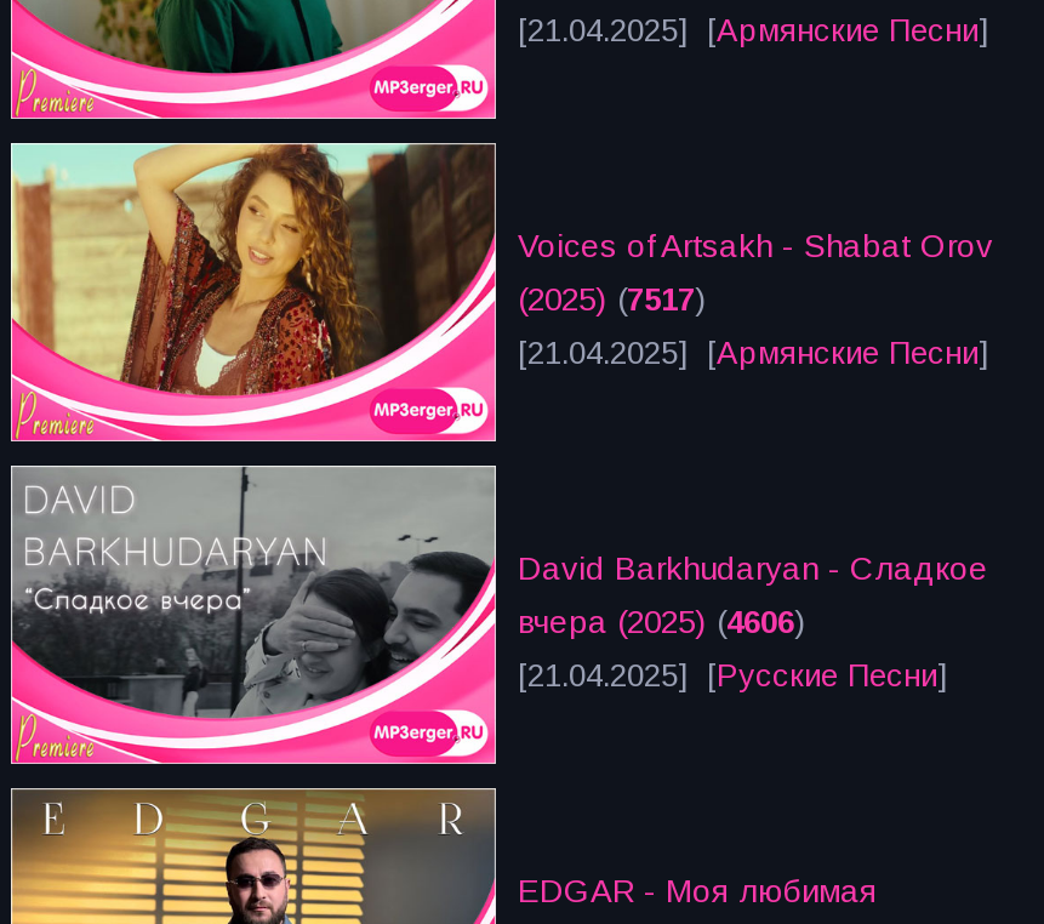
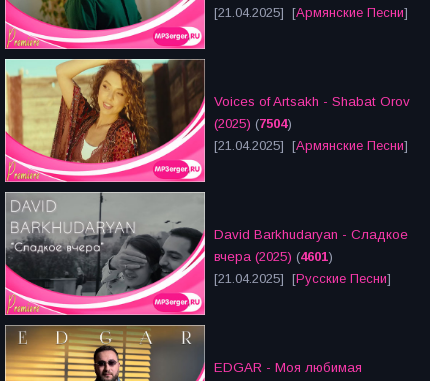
- (2025) (7517)
+ (2025) (7504)

- вчера (2025) (4606)
+ вчера (2025) (4601)
